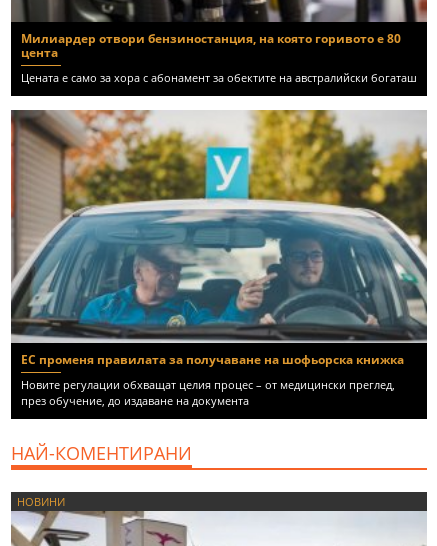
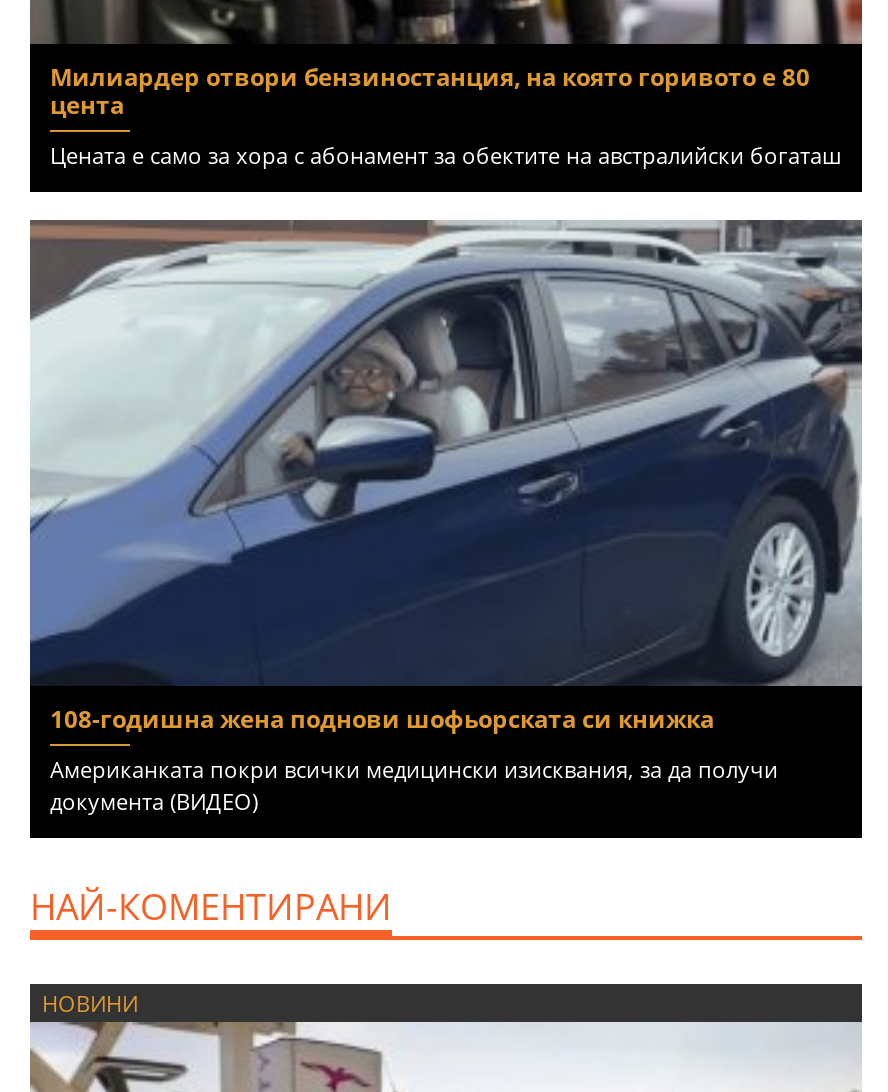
- [image]
- ЕС променя правилата за получаване на шофьорска книжка
+ [image]
+ 108-годишна жена поднови шофьорската си книжка

- Новите регулации обхващат целия процес – от медицински преглед,
- през обучение, до издаване на документа
+ Американката покри всички медицински изисквания, за да получи
+ документа (ВИДЕО)
